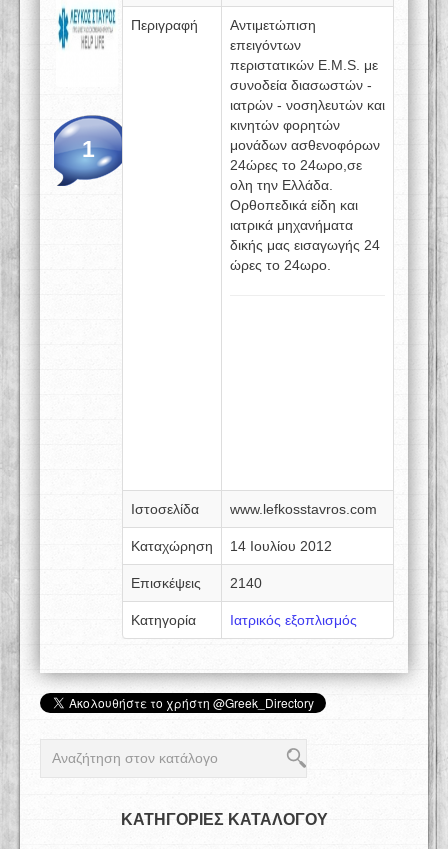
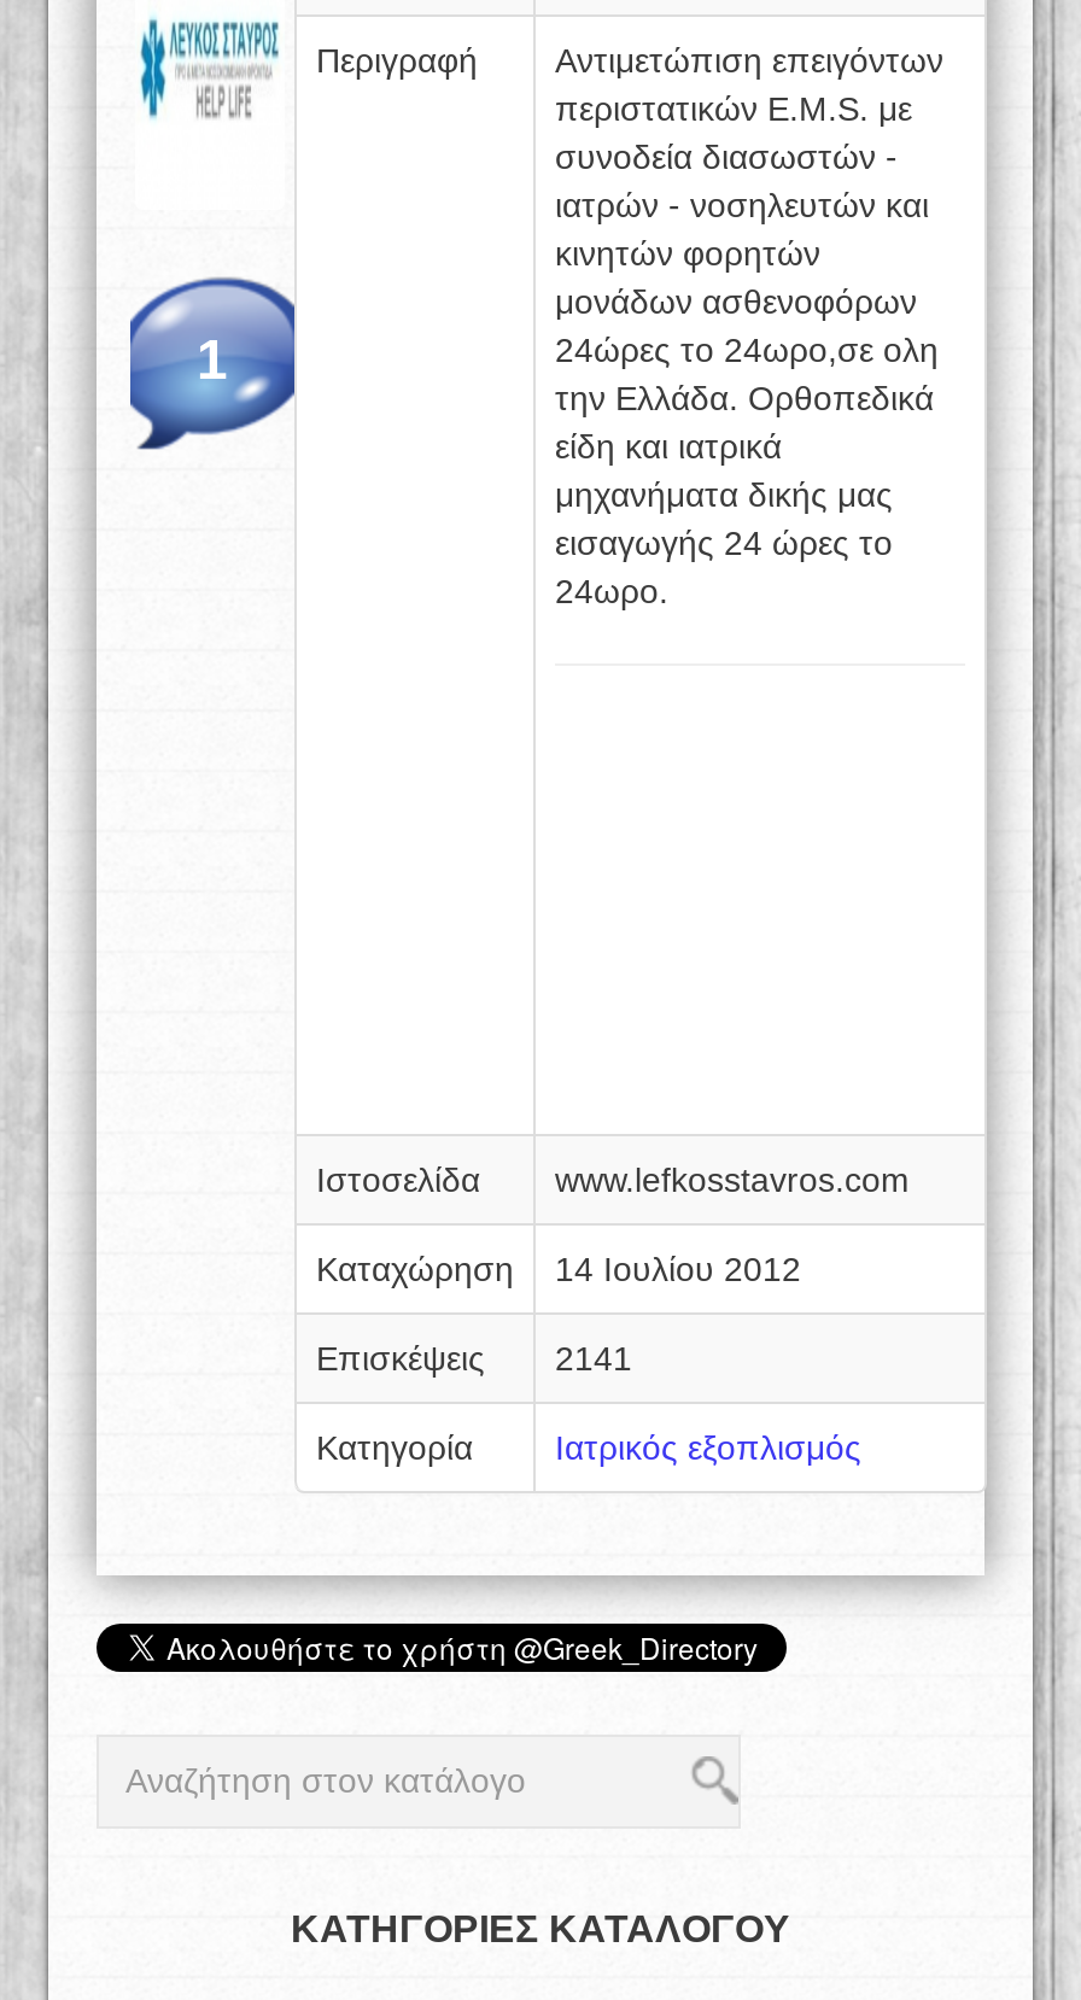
- Επισκέψεις 2140
+ Επισκέψεις 2141
